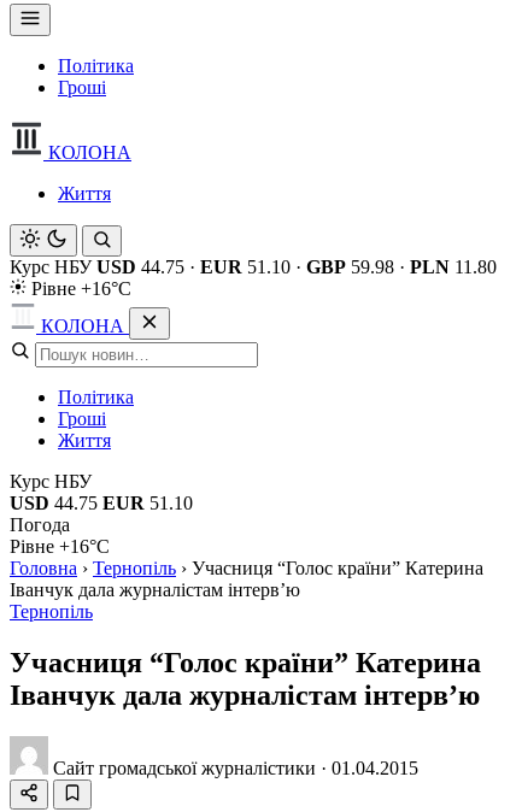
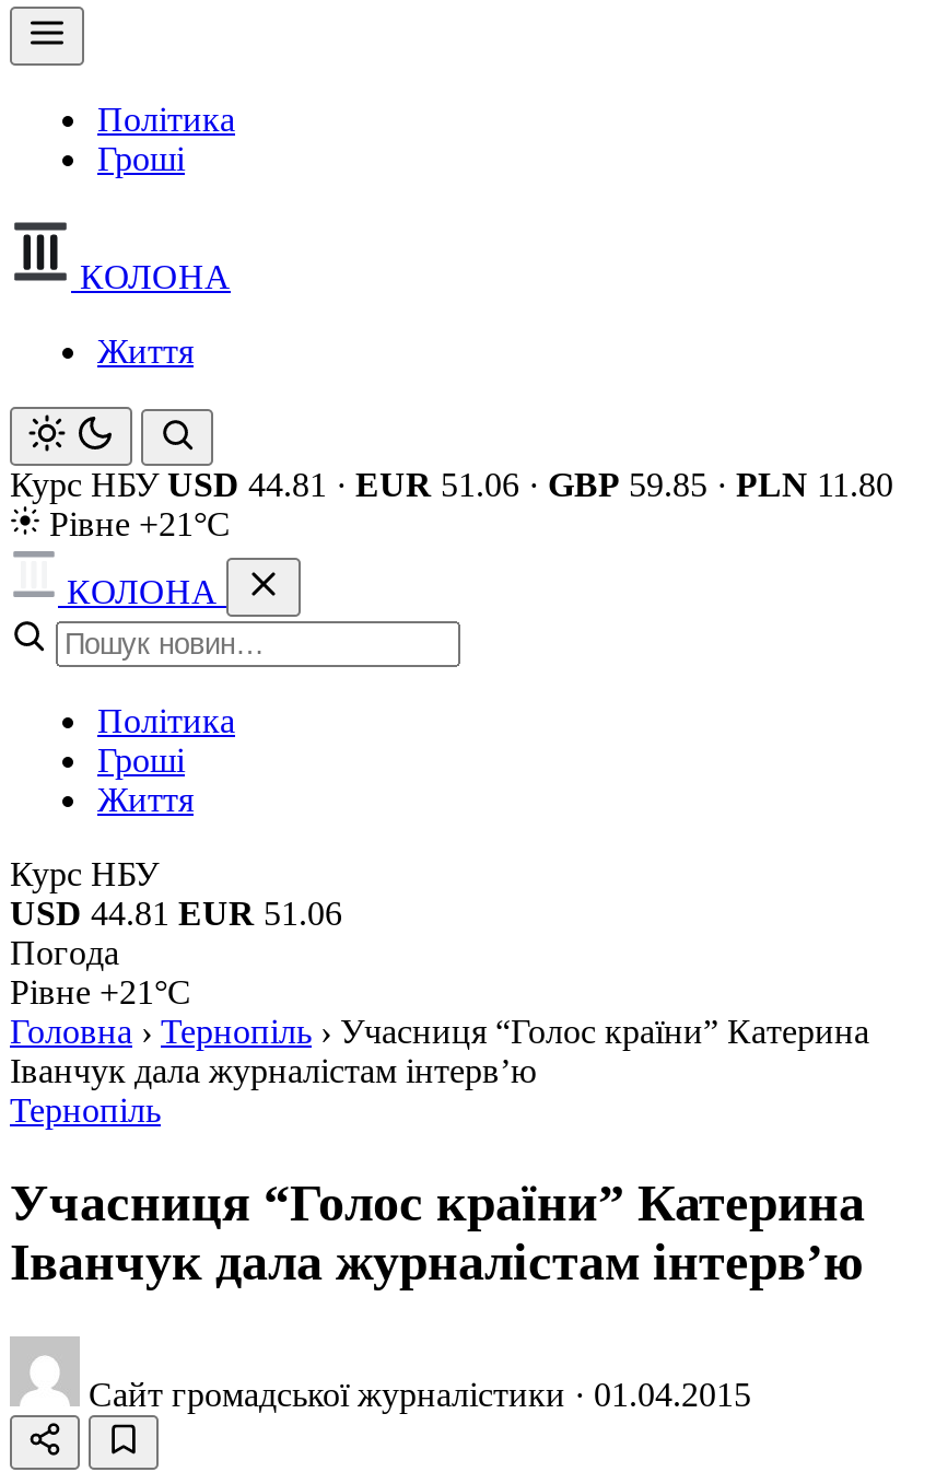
- Курс НБУ USD 44.75 · EUR 51.10 · GBP 59.98 · PLN 11.80
+ Курс НБУ USD 44.81 · EUR 51.06 · GBP 59.85 · PLN 11.80

- Рівне +16°C
+ Рівне +21°C

- USD 44.75 EUR 51.10
+ USD 44.81 EUR 51.06

- Рівне +16°C
+ Рівне +21°C
